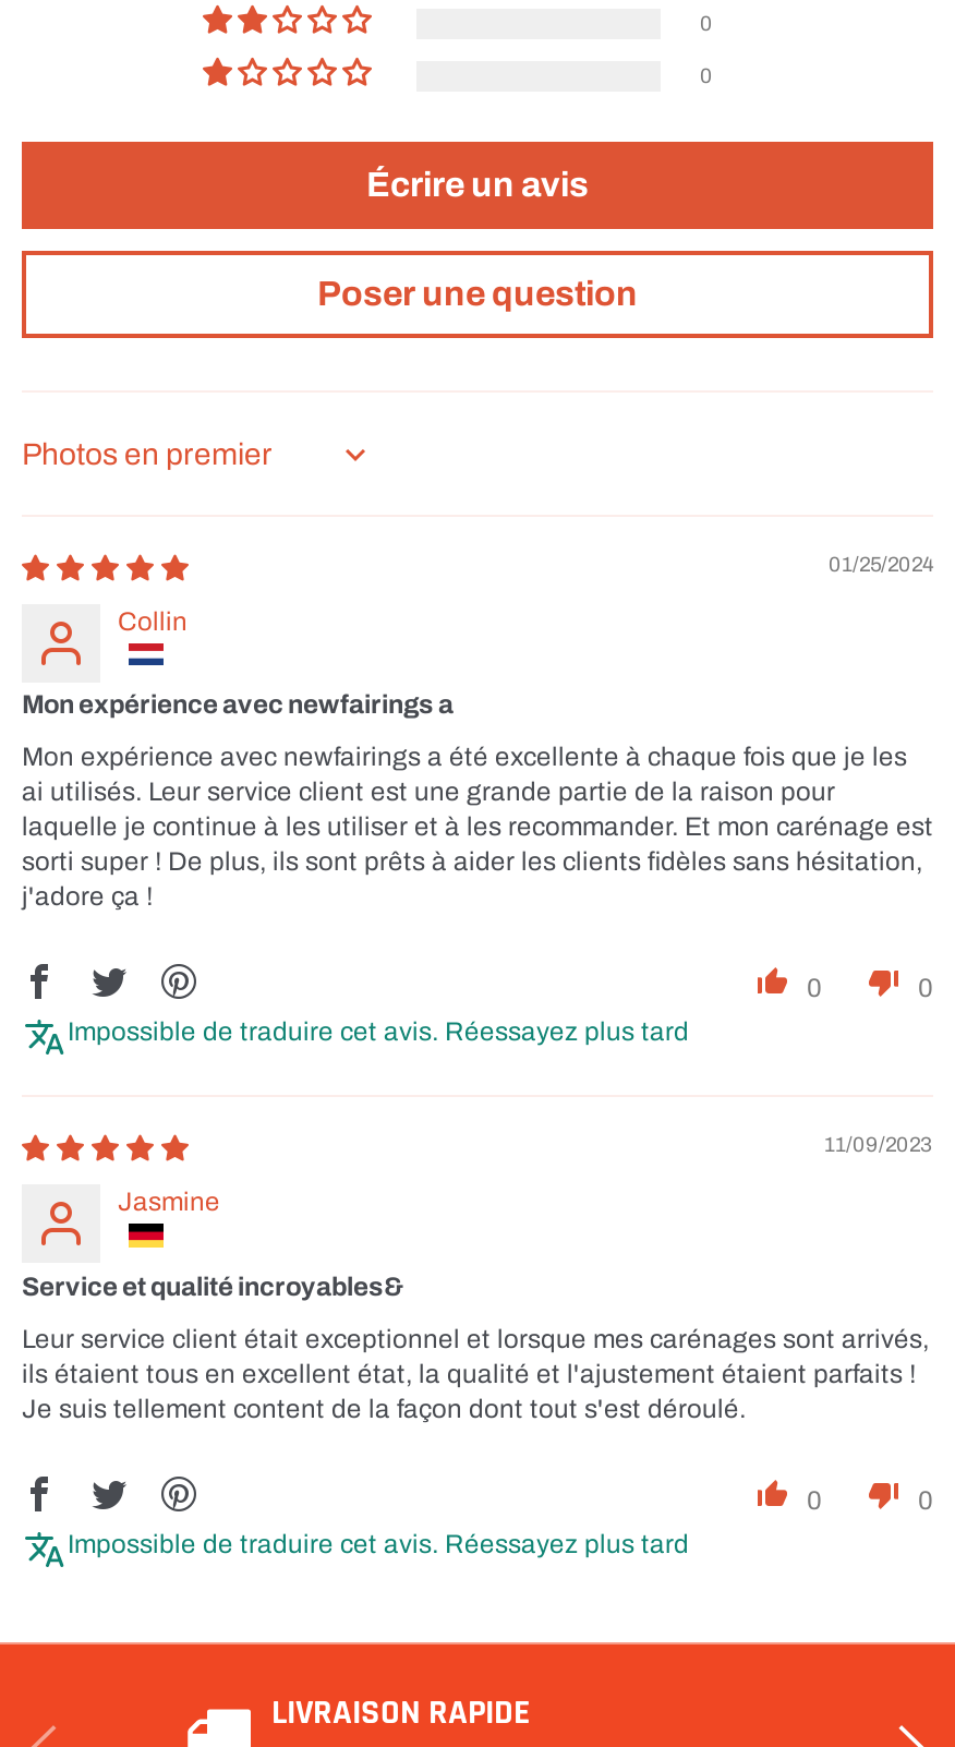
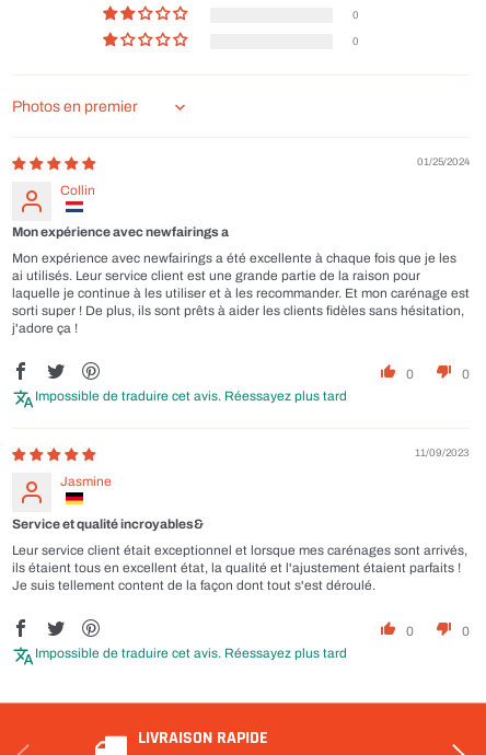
- Écrire un avis
- Poser une question
